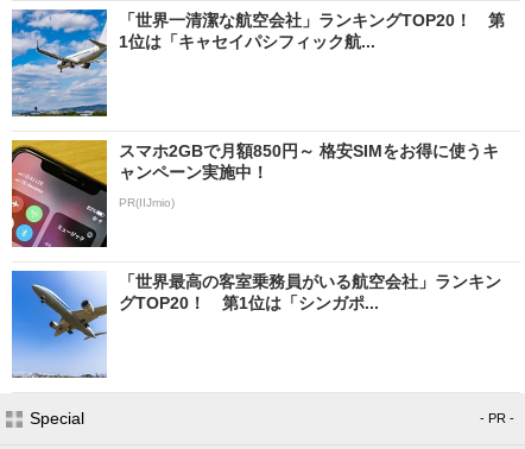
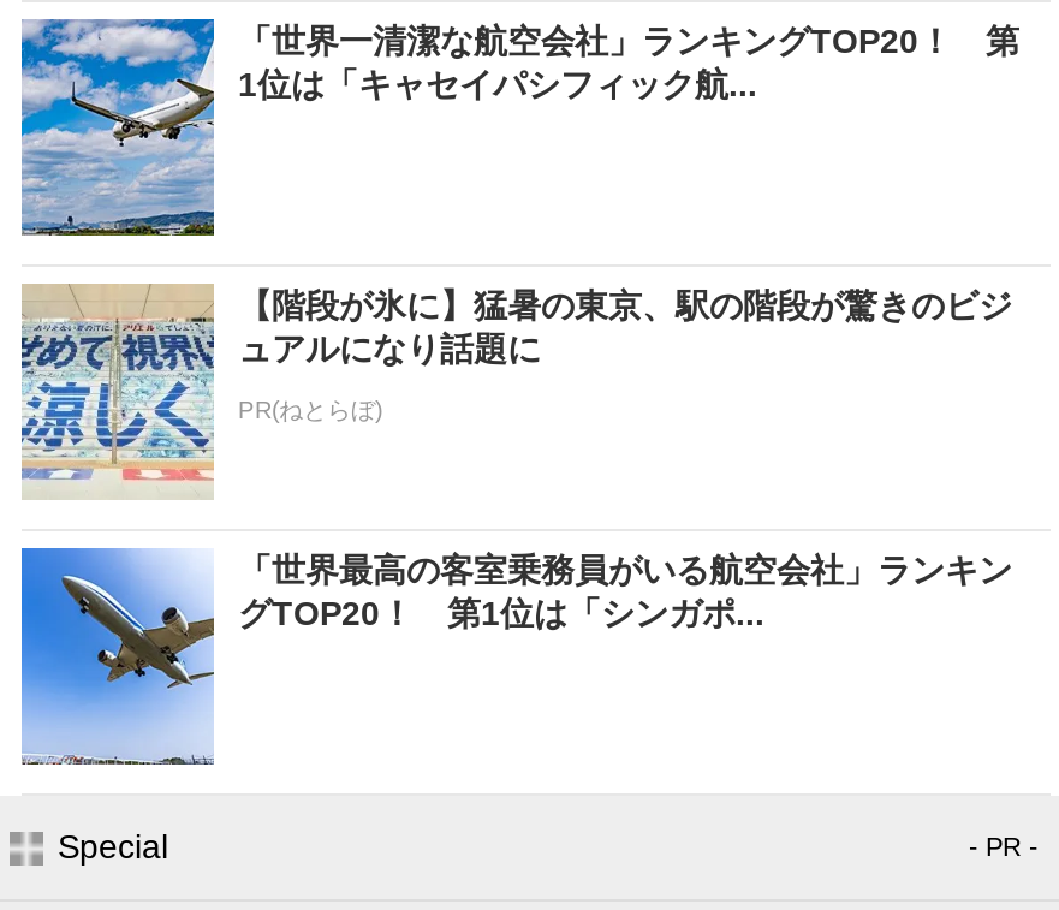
- [image]
- スマホ2GBで月額850円～ 格安SIMをお得に使うキ
- ャンペーン実施中！
+ [image]
+ 【階段が氷に】猛暑の東京、駅の階段が驚きのビジ
+ ュアルになり話題に

- PR(IIJmio)
+ PR(ねとらぼ)
